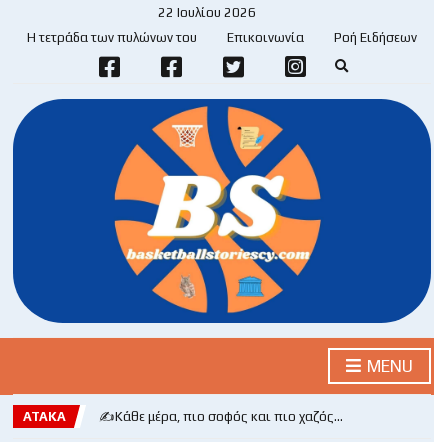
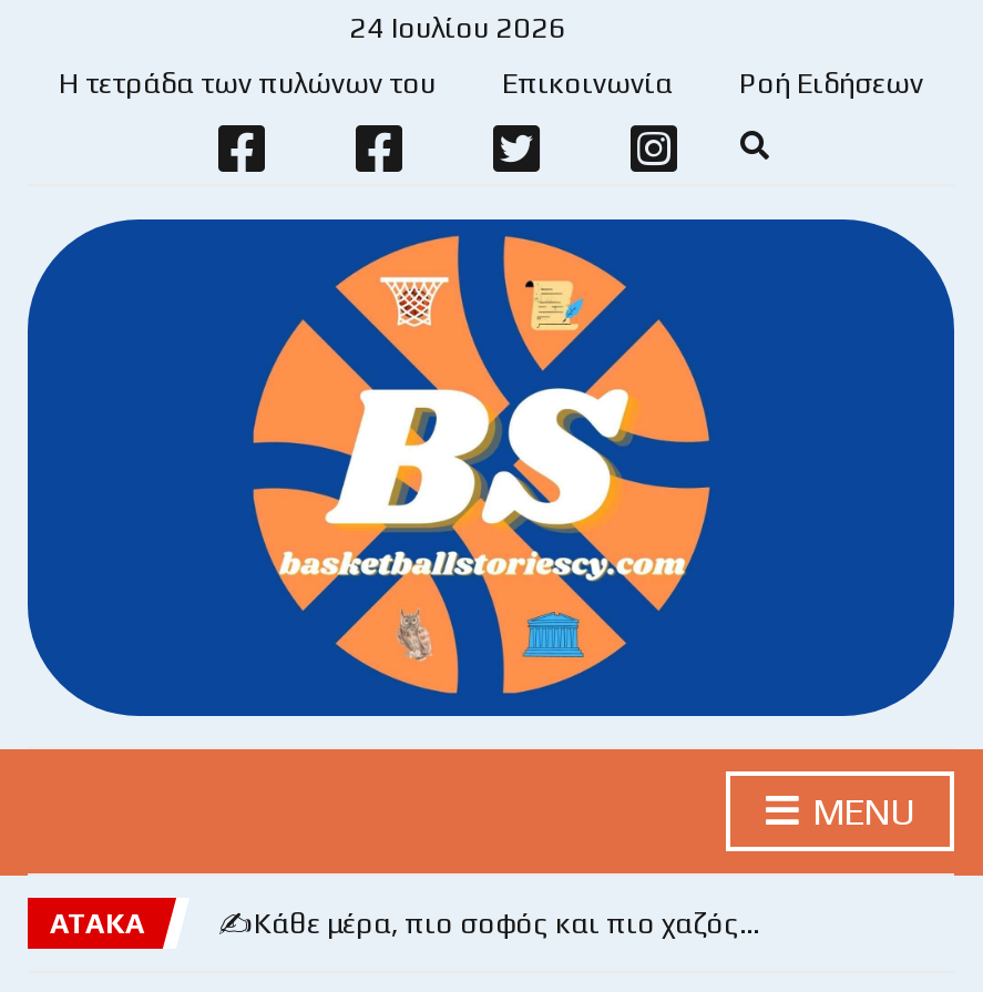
- 22 Ιουλίου 2026
+ 24 Ιουλίου 2026
